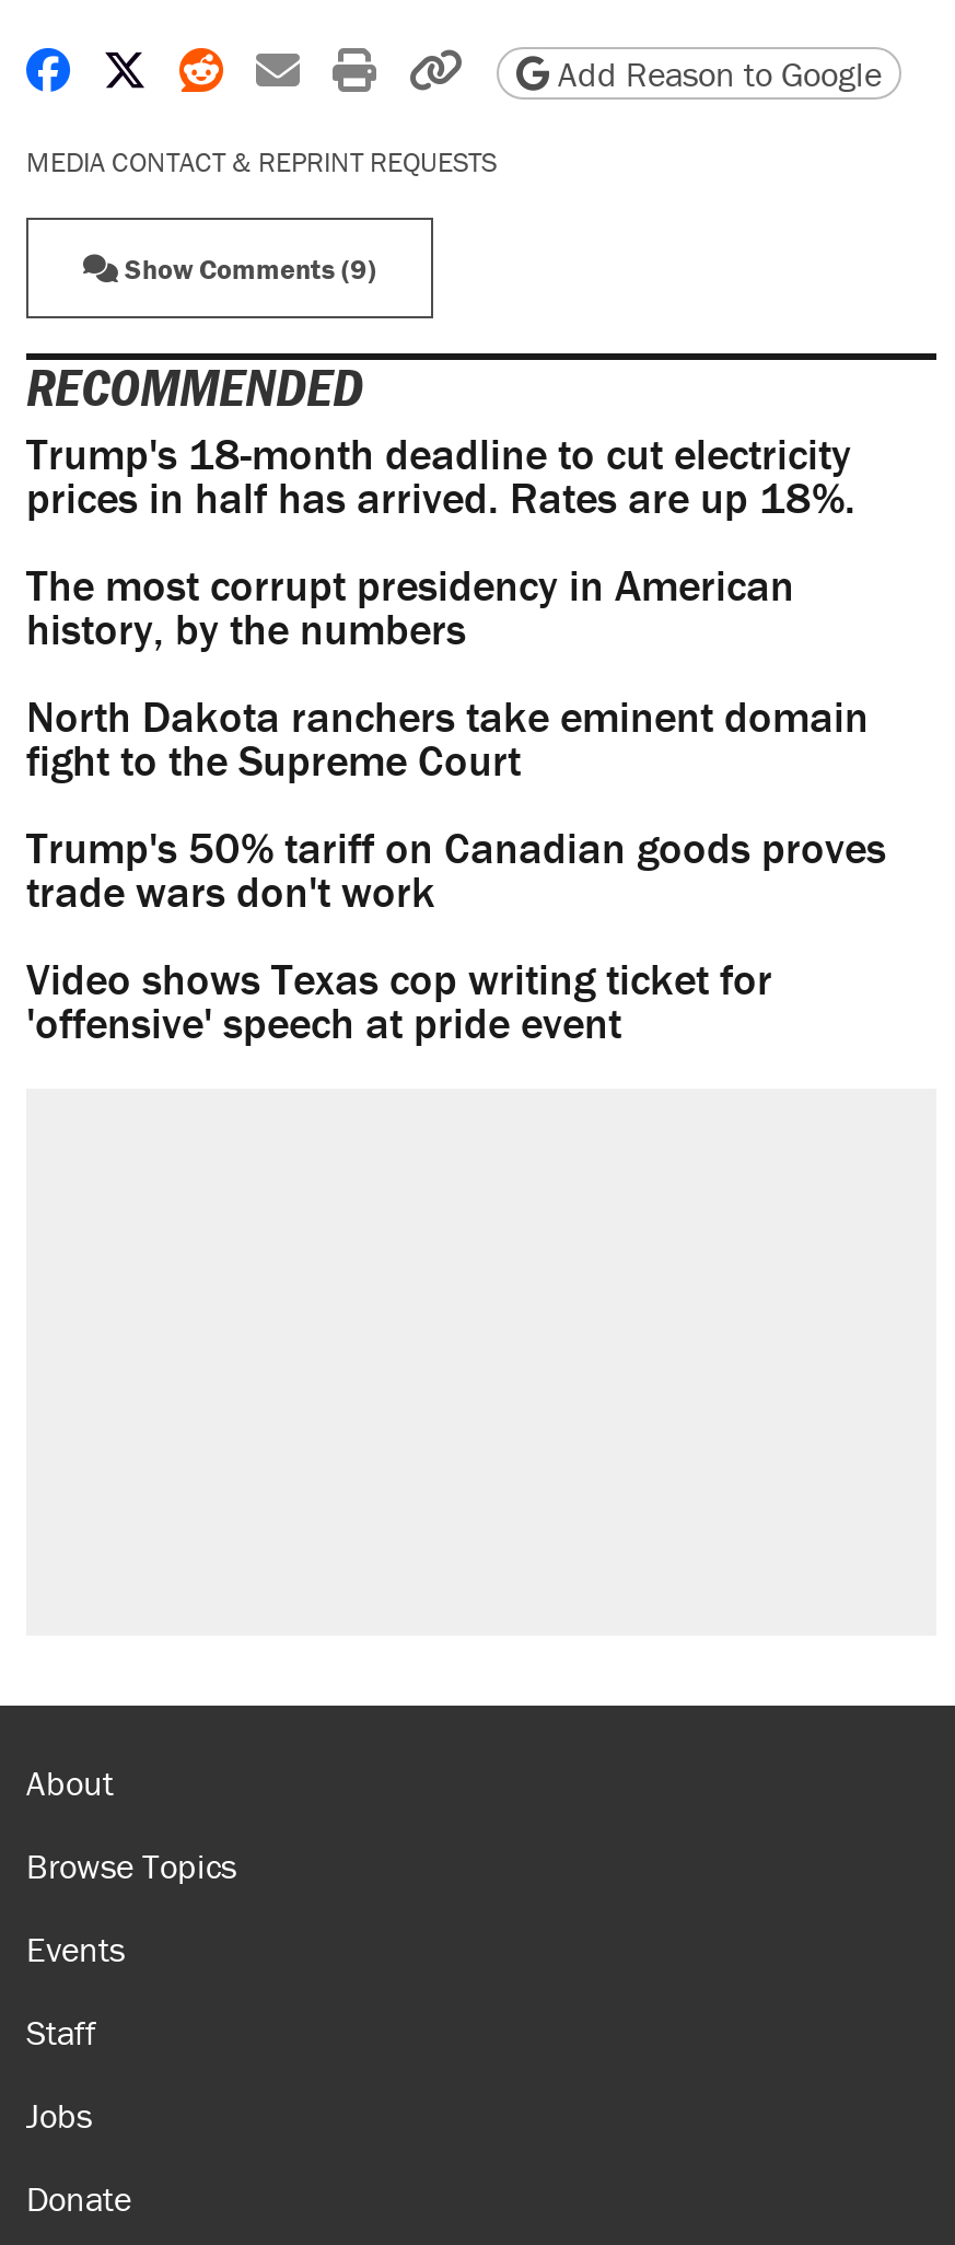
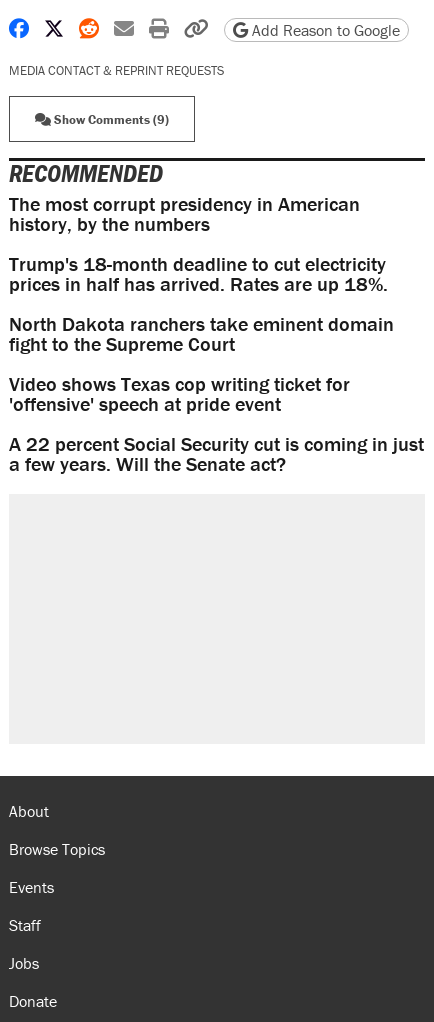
moved down: Trump's 18-month deadline to cut electricity | prices in half has arrived. Rates are up 18%.

moved up: The most corrupt presidency in American | history, by the numbers

- Trump's 50% tariff on Canadian goods proves
- trade wars don't work

moved up: Video shows Texas cop writing ticket for | 'offensive' speech at pride event

+ A 22 percent Social Security cut is coming in just
+ a few years. Will the Senate act?
